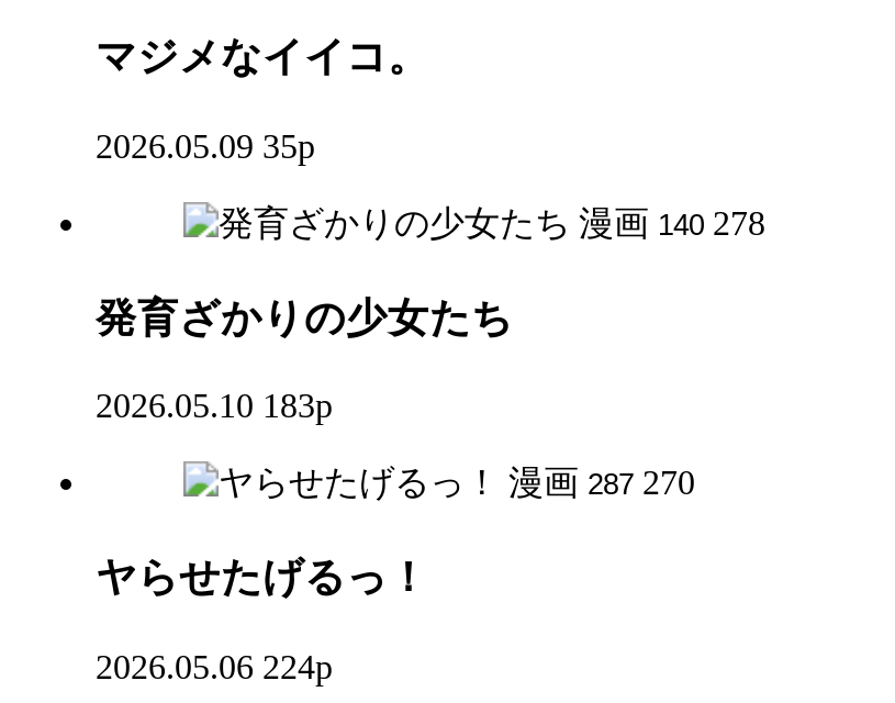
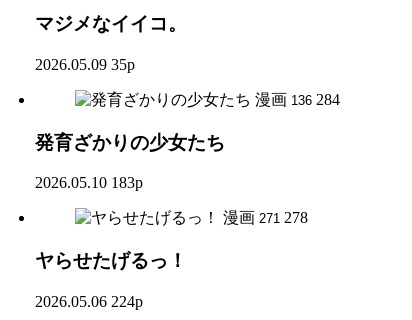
- 漫画 140 278
+ 漫画 136 284

- 漫画 287 270
+ 漫画 271 278
